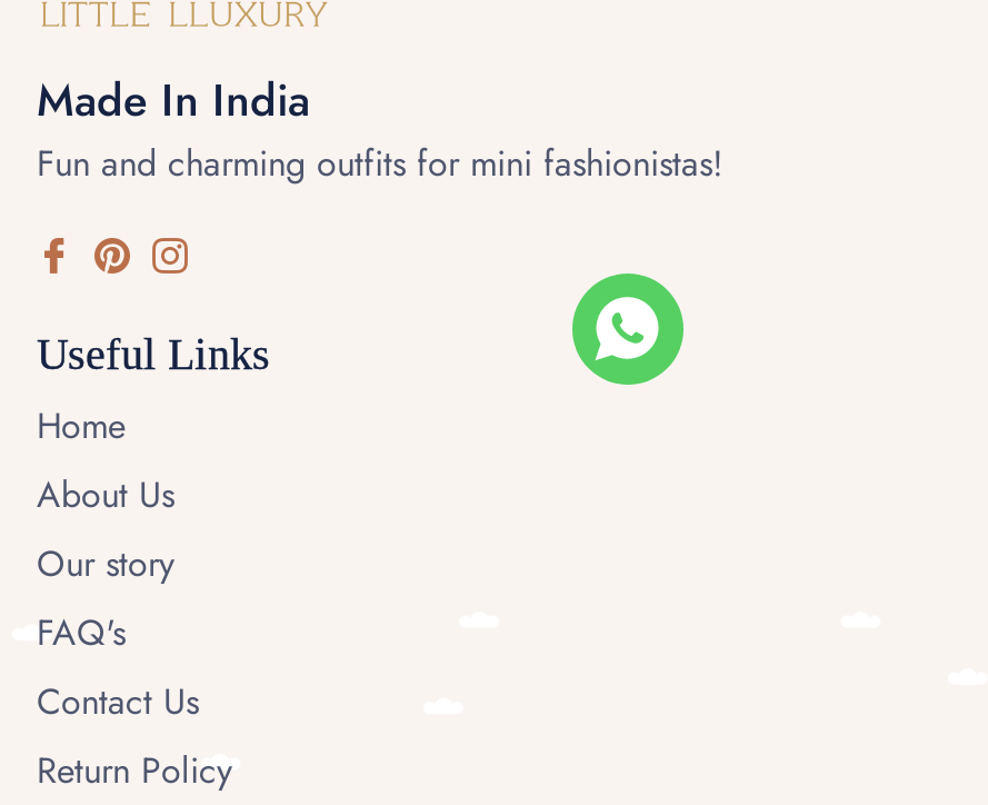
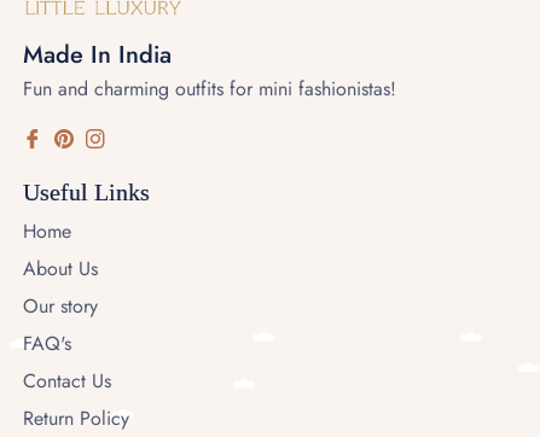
- [image]
